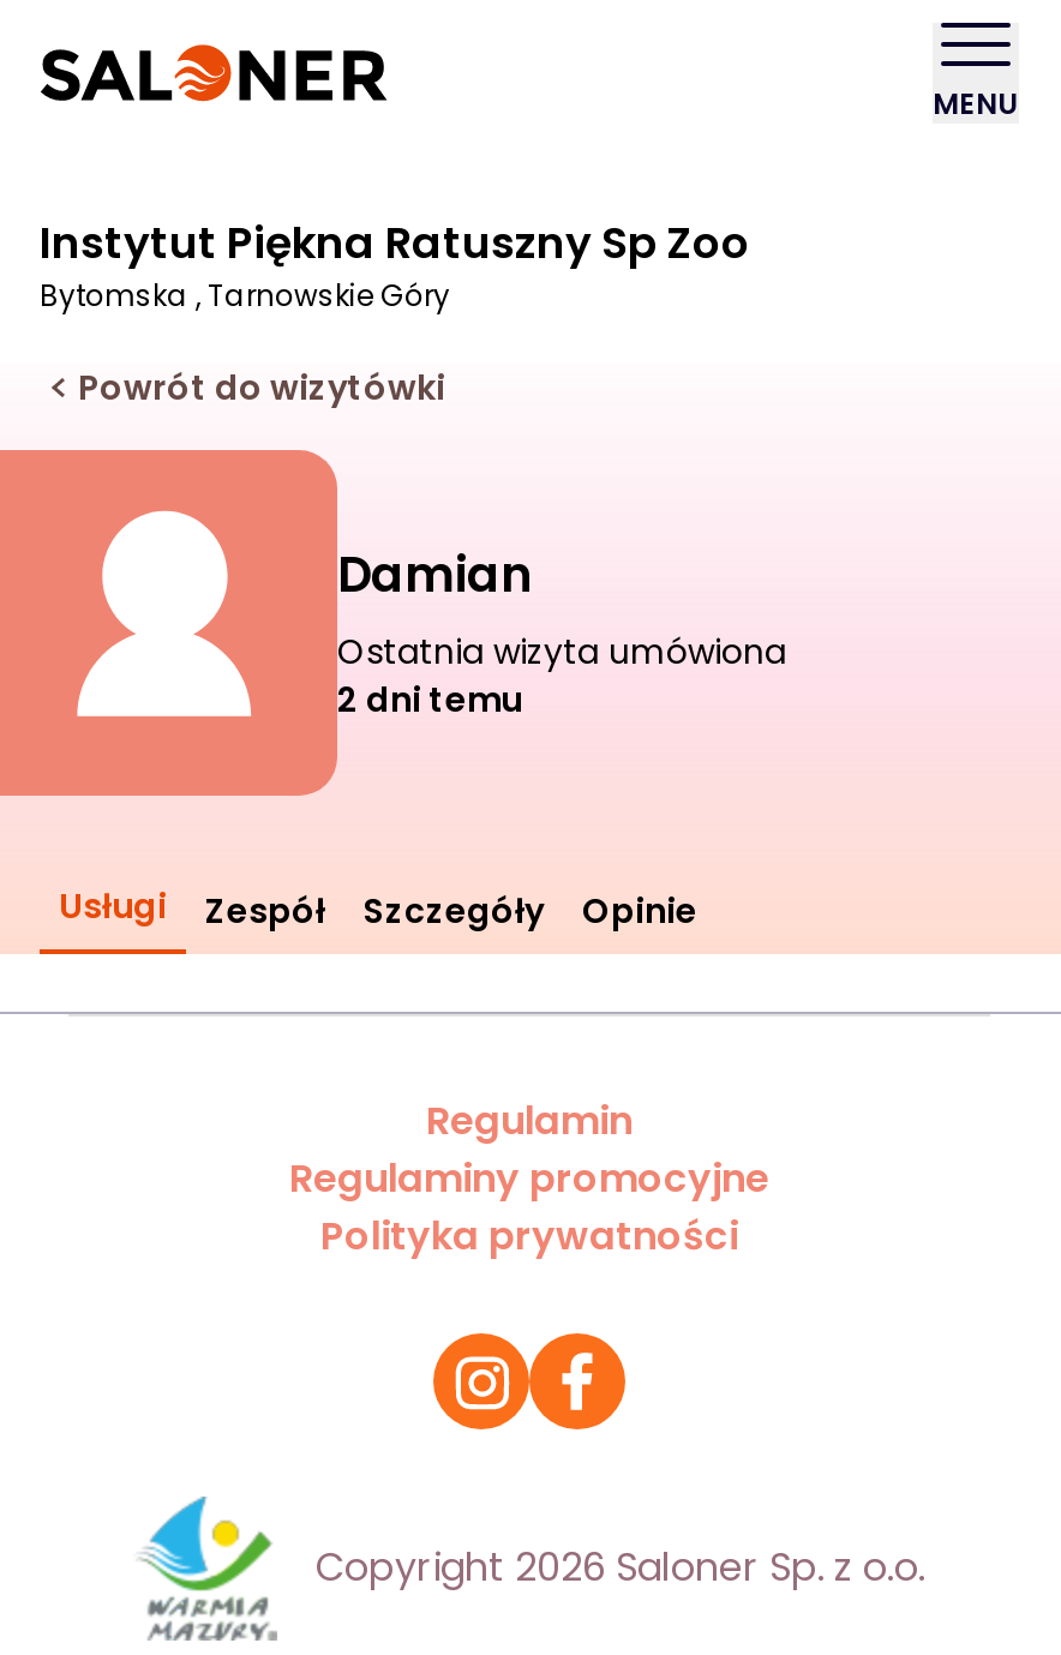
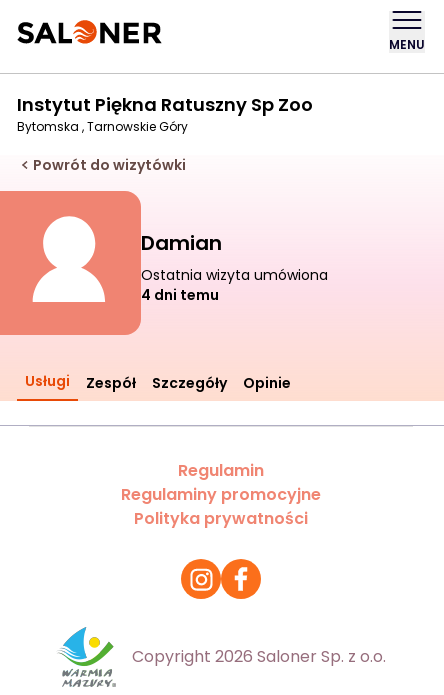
- 2 dni temu
+ 4 dni temu
